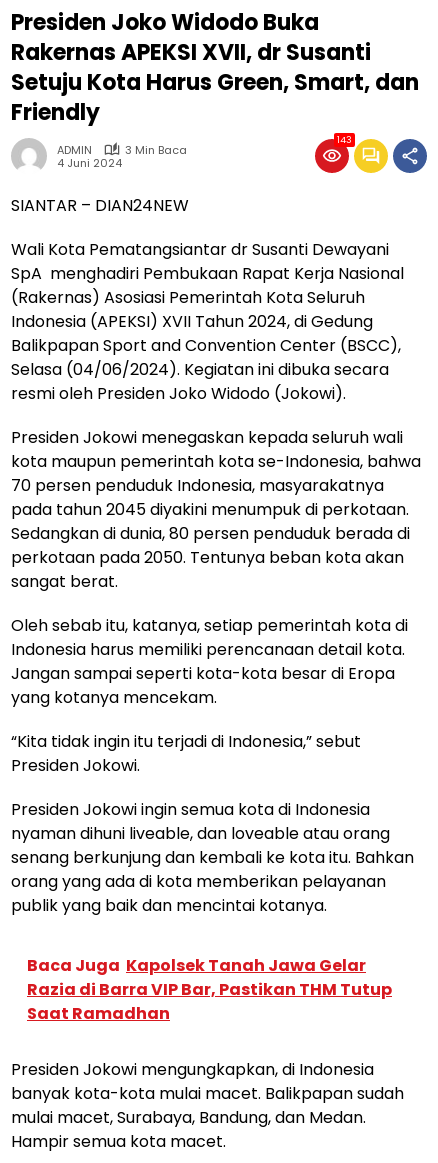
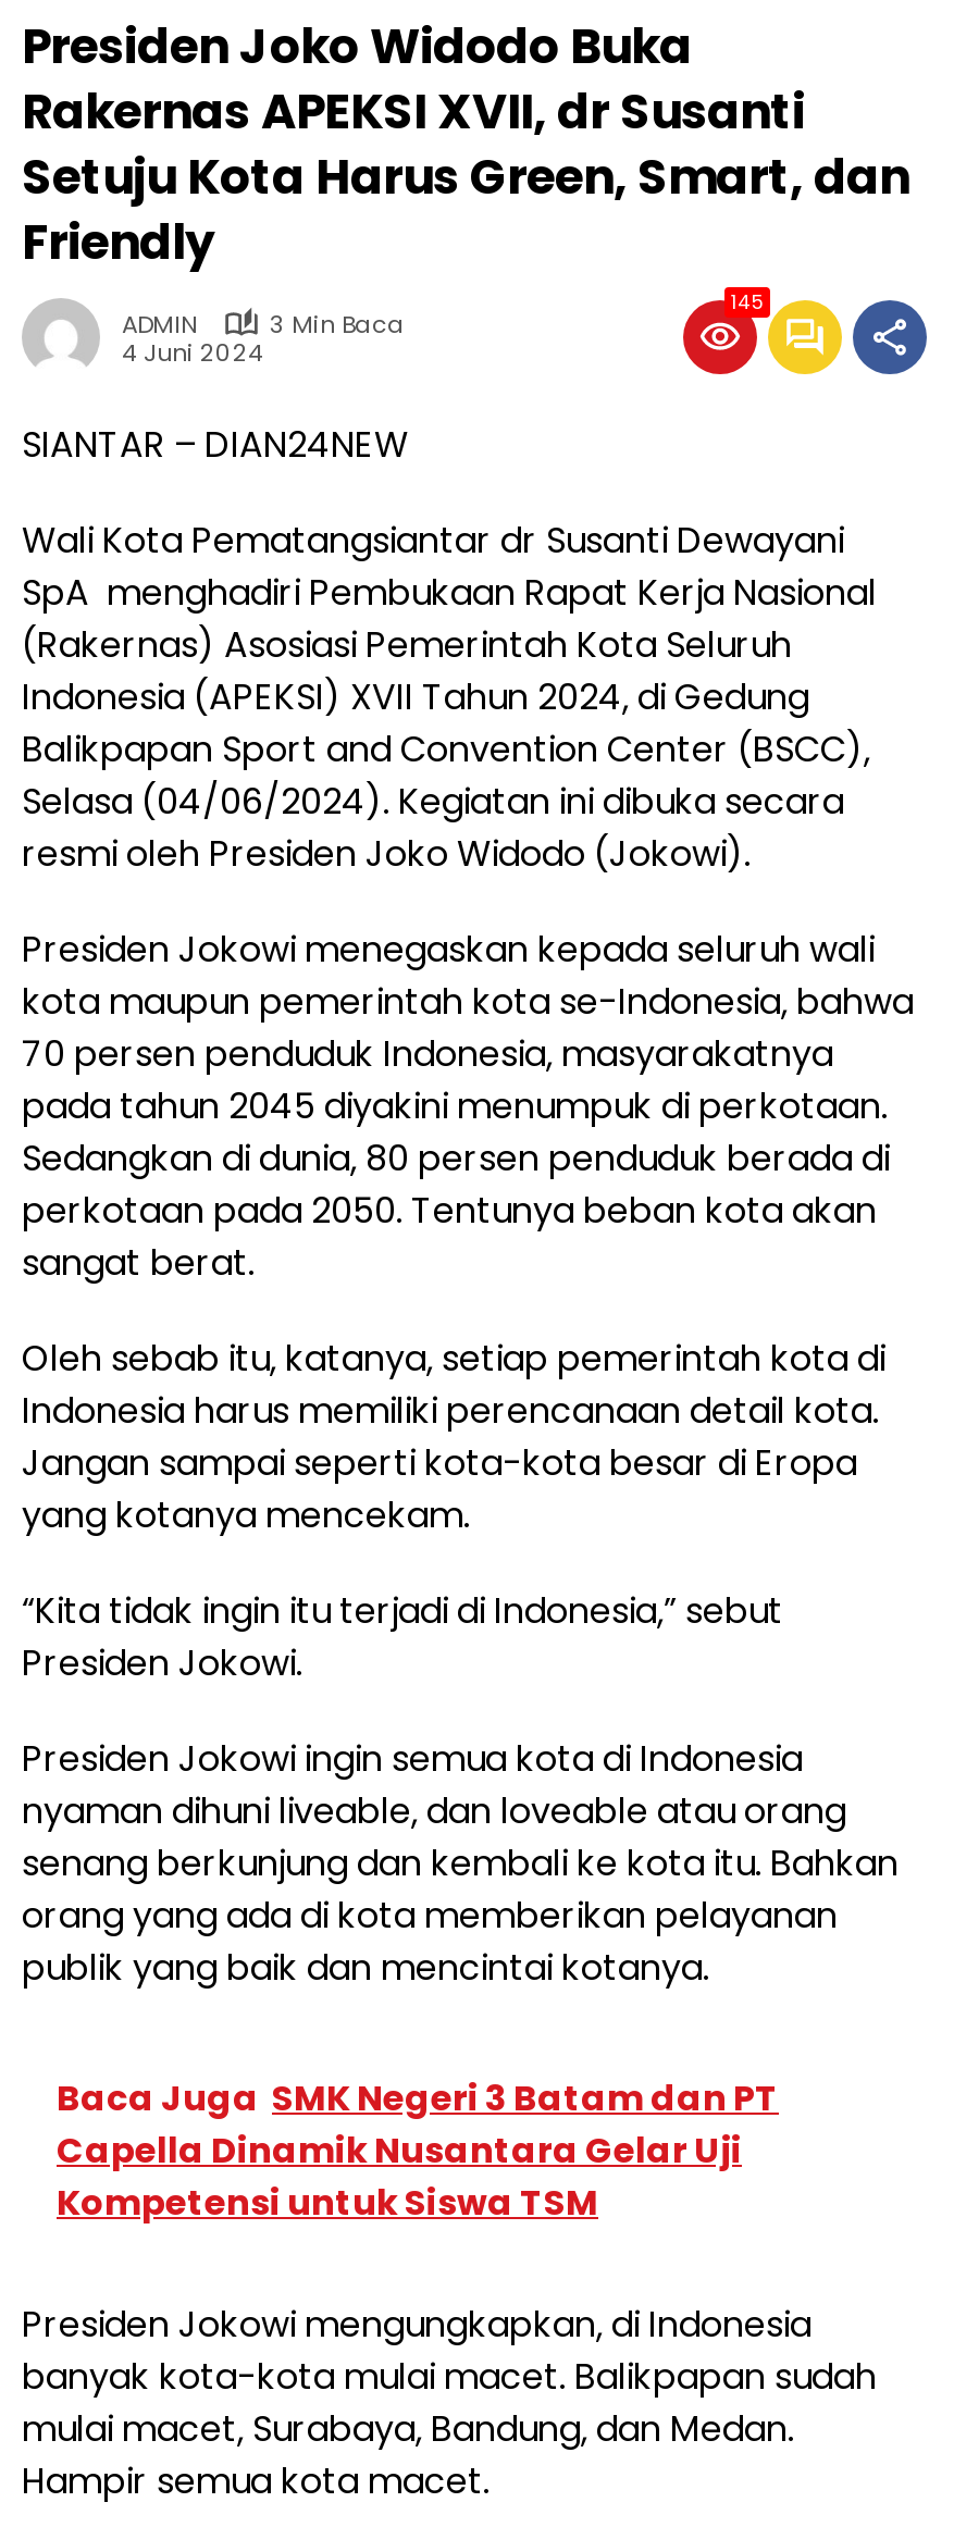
- 143
+ 145

- Baca Juga Kapolsek Tanah Jawa Gelar
- Razia di Barra VIP Bar, Pastikan THM Tutup
- Saat Ramadhan
+ Baca Juga SMK Negeri 3 Batam dan PT
+ Capella Dinamik Nusantara Gelar Uji
+ Kompetensi untuk Siswa TSM
